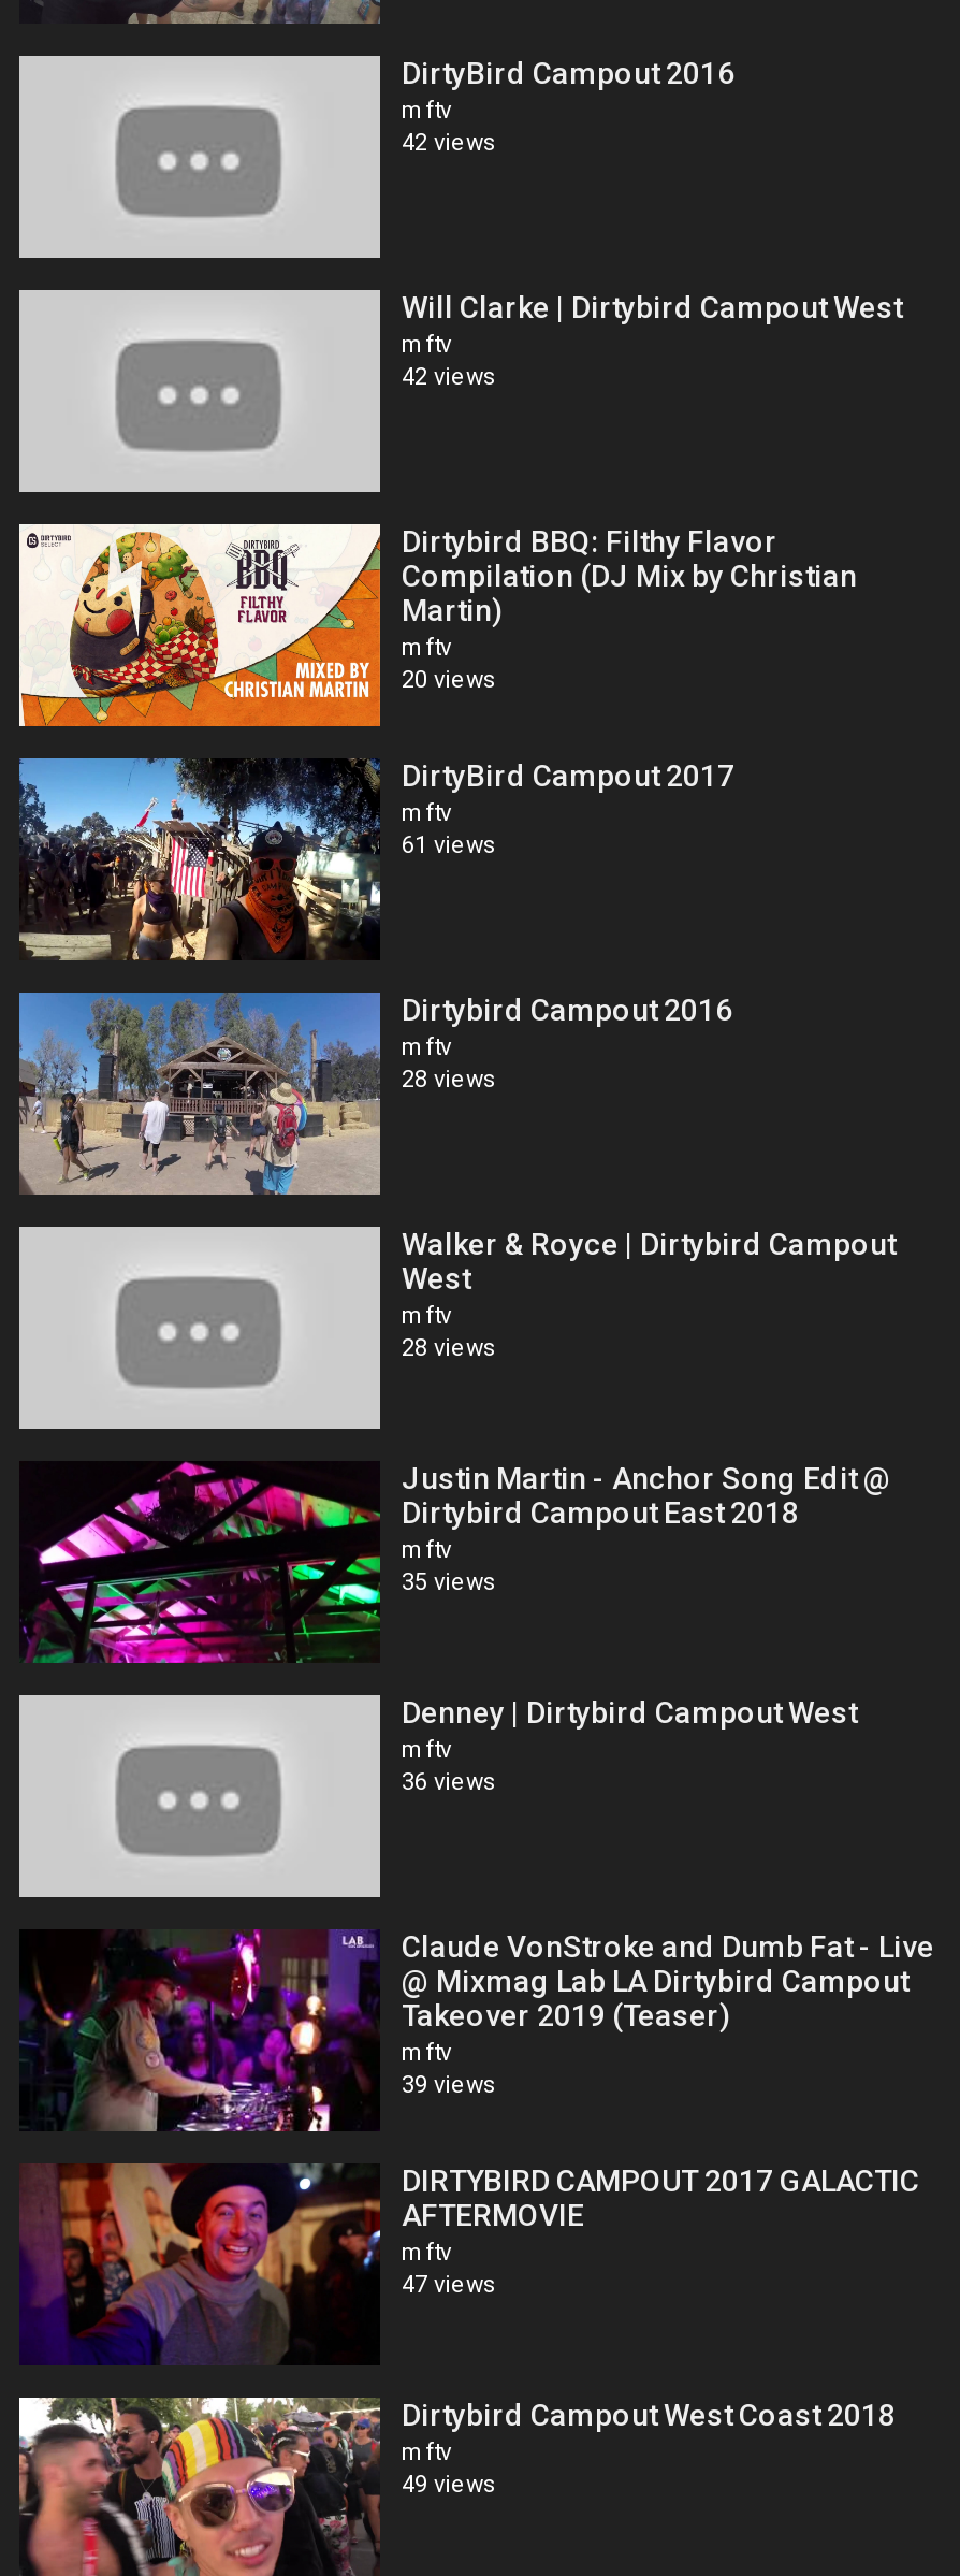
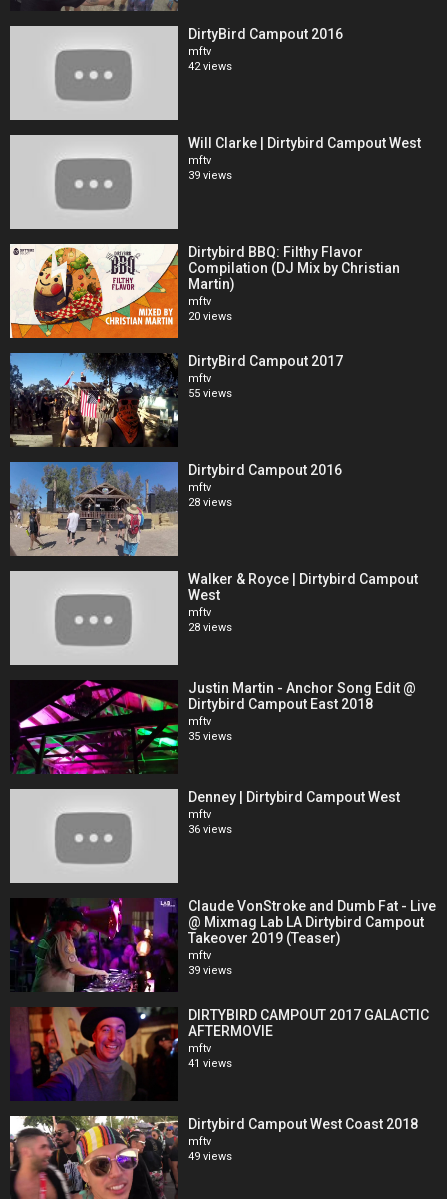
- 42 views
+ 39 views

- 61 views
+ 55 views

- 47 views
+ 41 views
